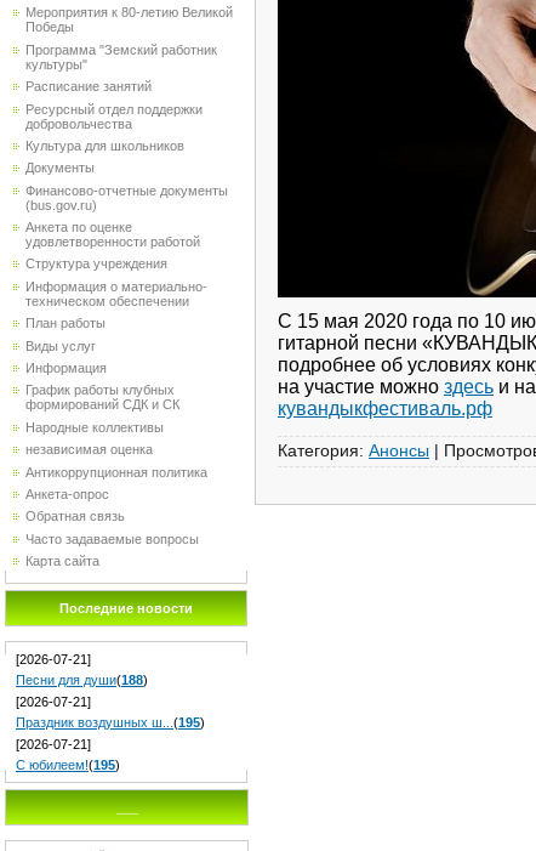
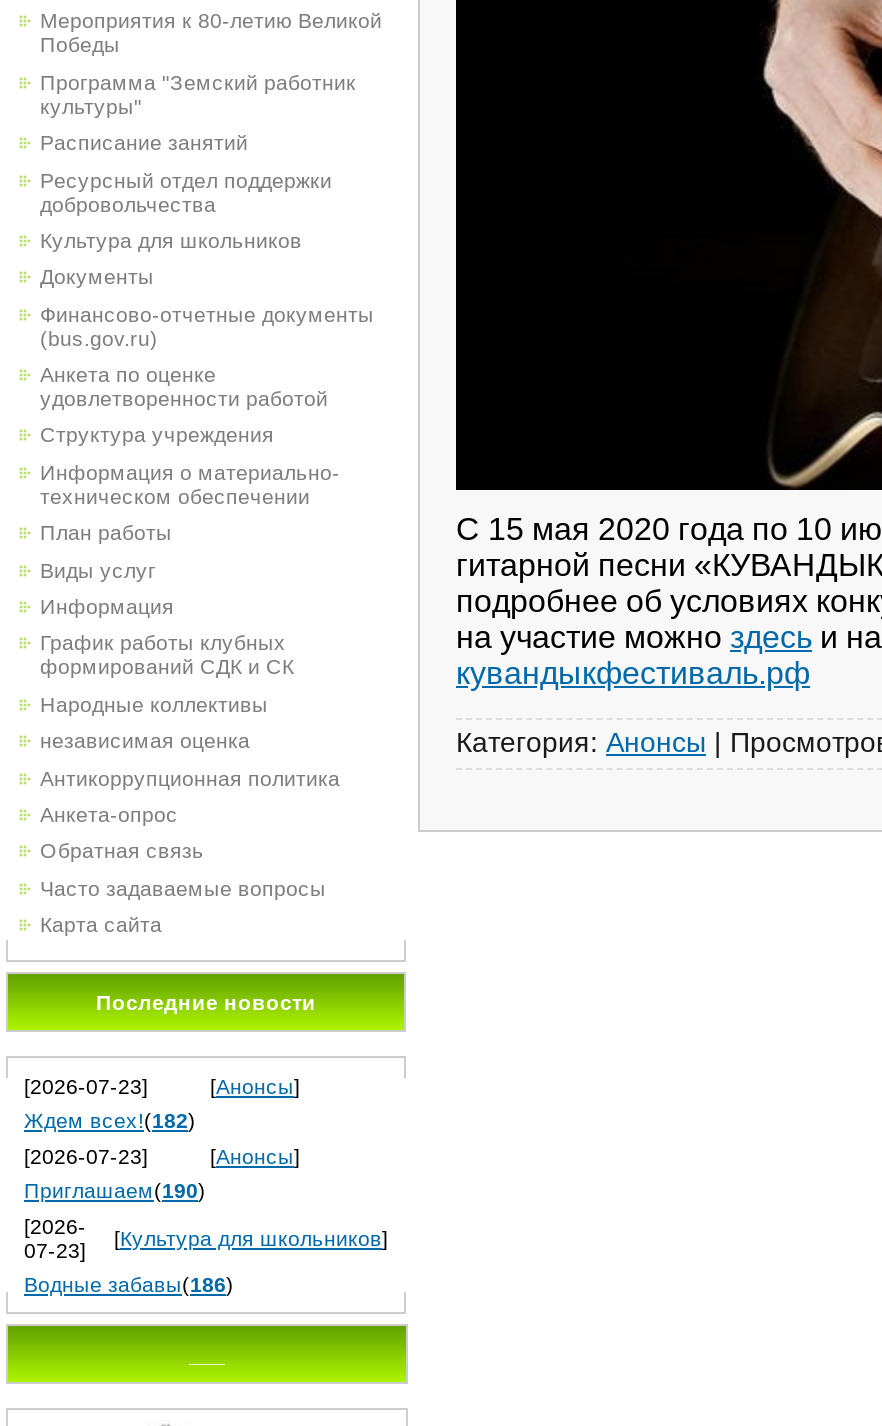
- [2026-07-21]
- Песни для души(188)
- [2026-07-21]
- Праздник воздушных ш...(195)
- [2026-07-21]
- С юбилеем!(195)
+ [2026-07-23]
+ [Анонсы]
+ Ждем всех!(182)
+ [2026-07-23]
+ [Анонсы]
+ Приглашаем(190)
+ [2026-
+ 07-23]
+ [Культура для школьников]
+ Водные забавы(186)
